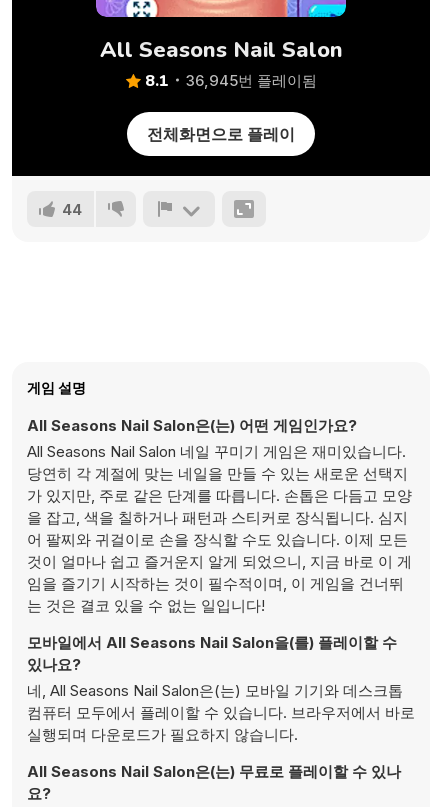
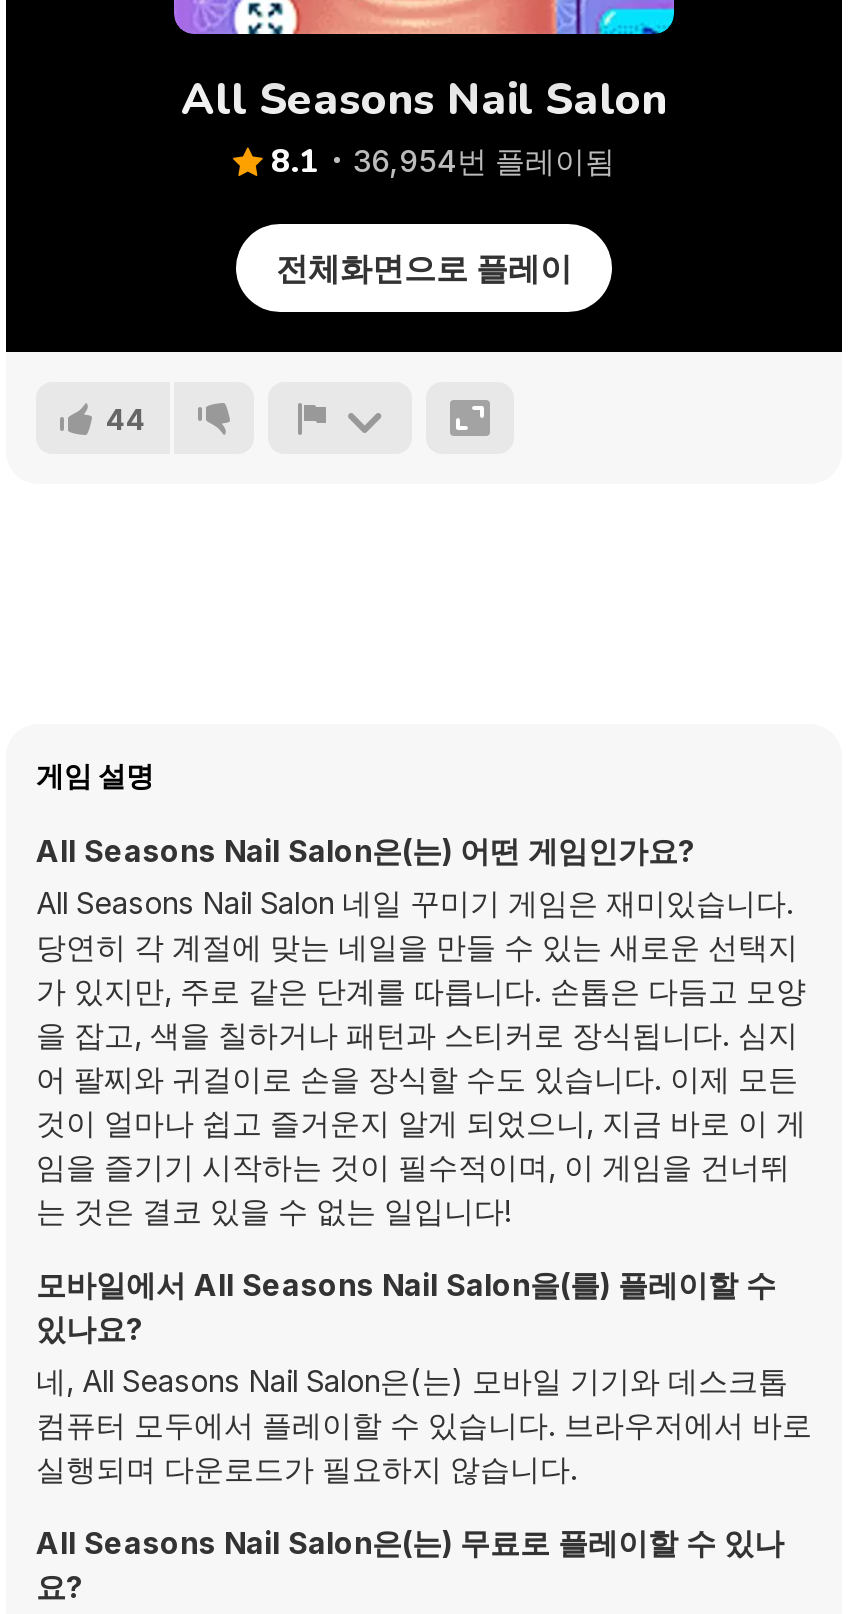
- 8.1 36,945번 플레이됨
+ 8.1 36,954번 플레이됨
